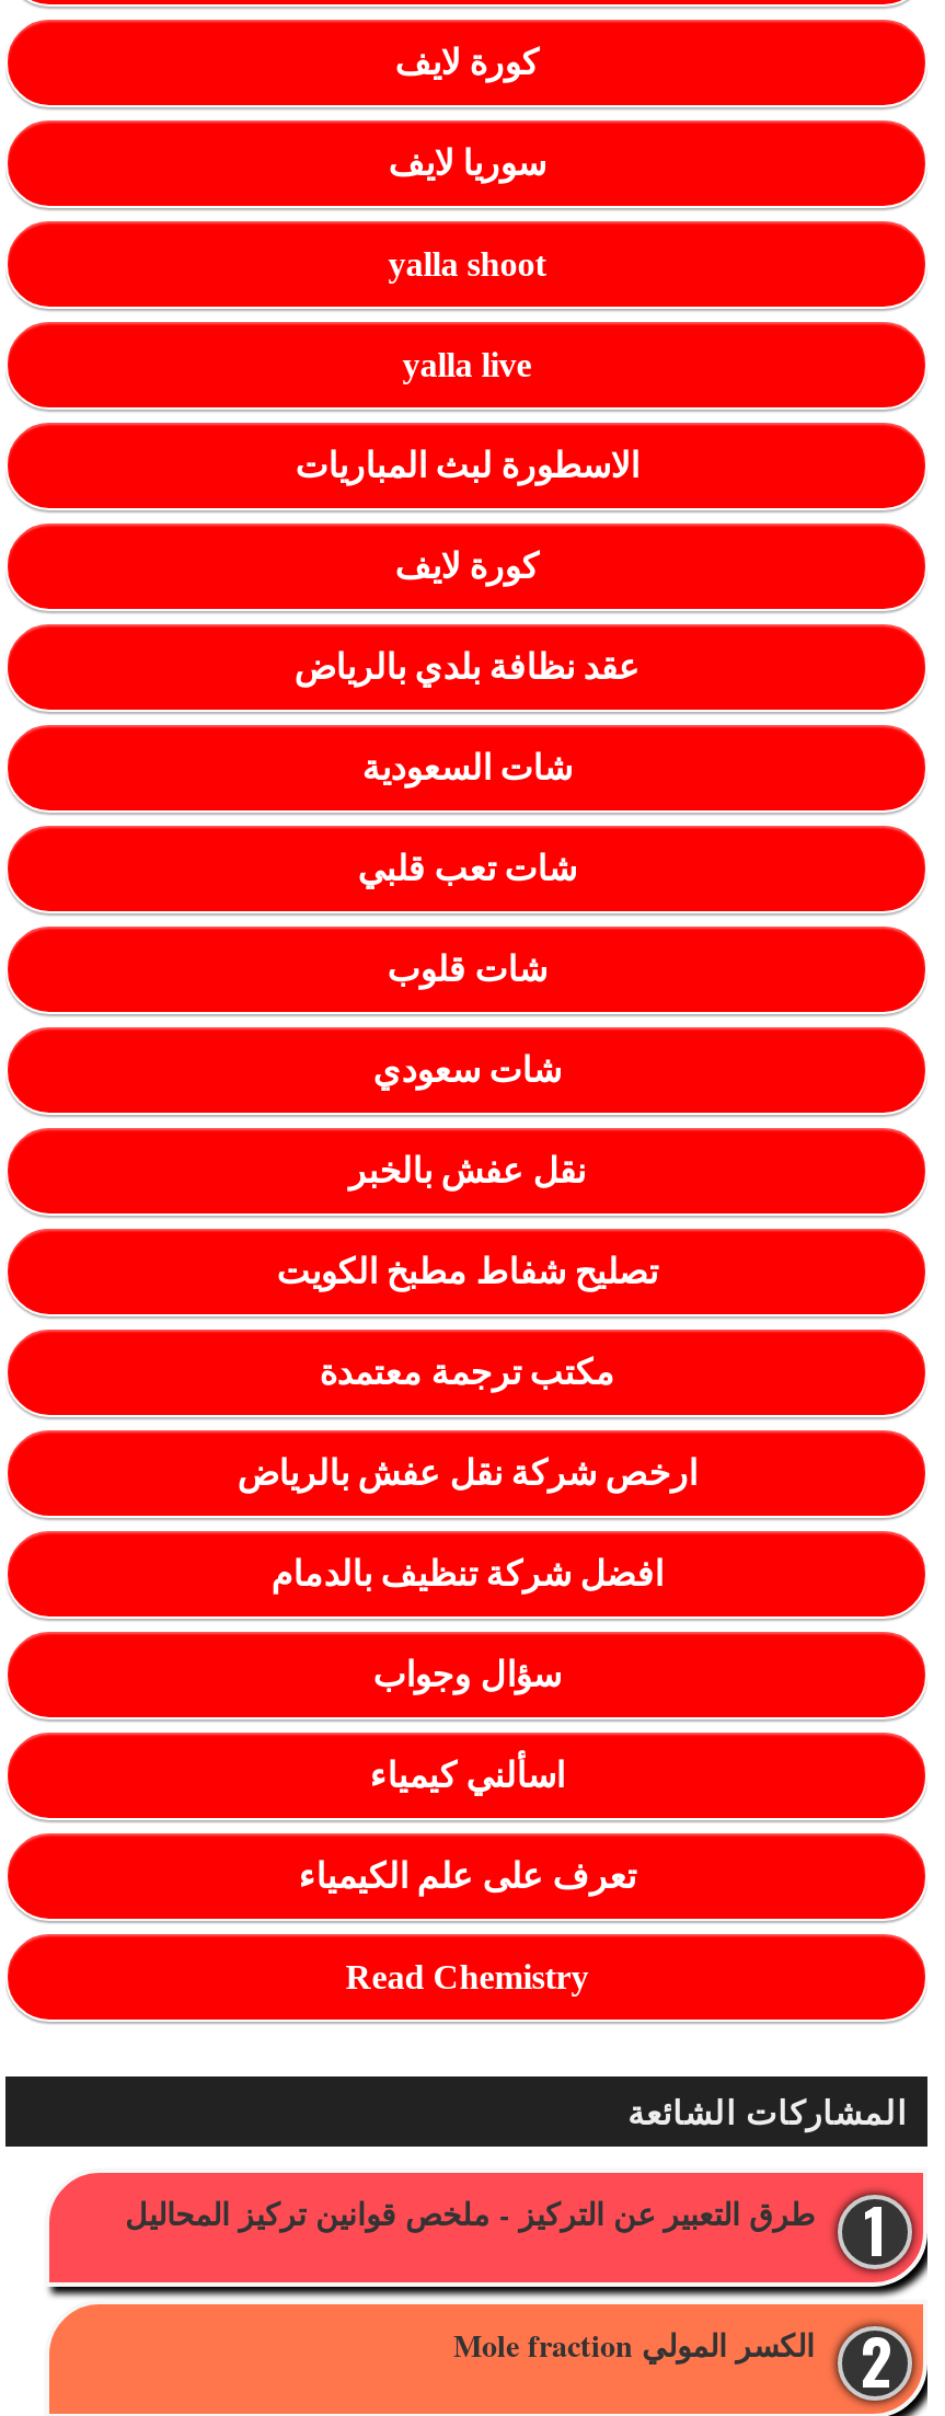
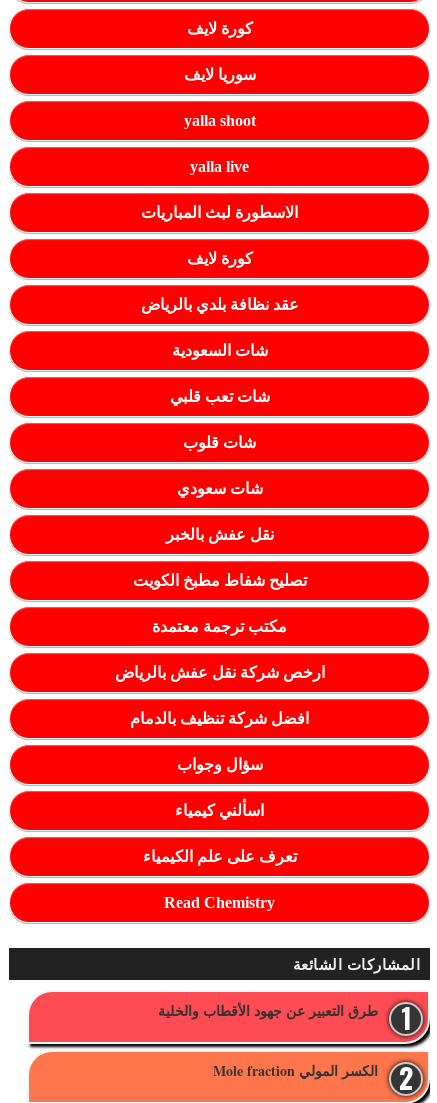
- طرق التعبير عن التركيز - ملخص قوانين تركيز المحاليل
+ طرق التعبير عن جهود الأقطاب والخلية
